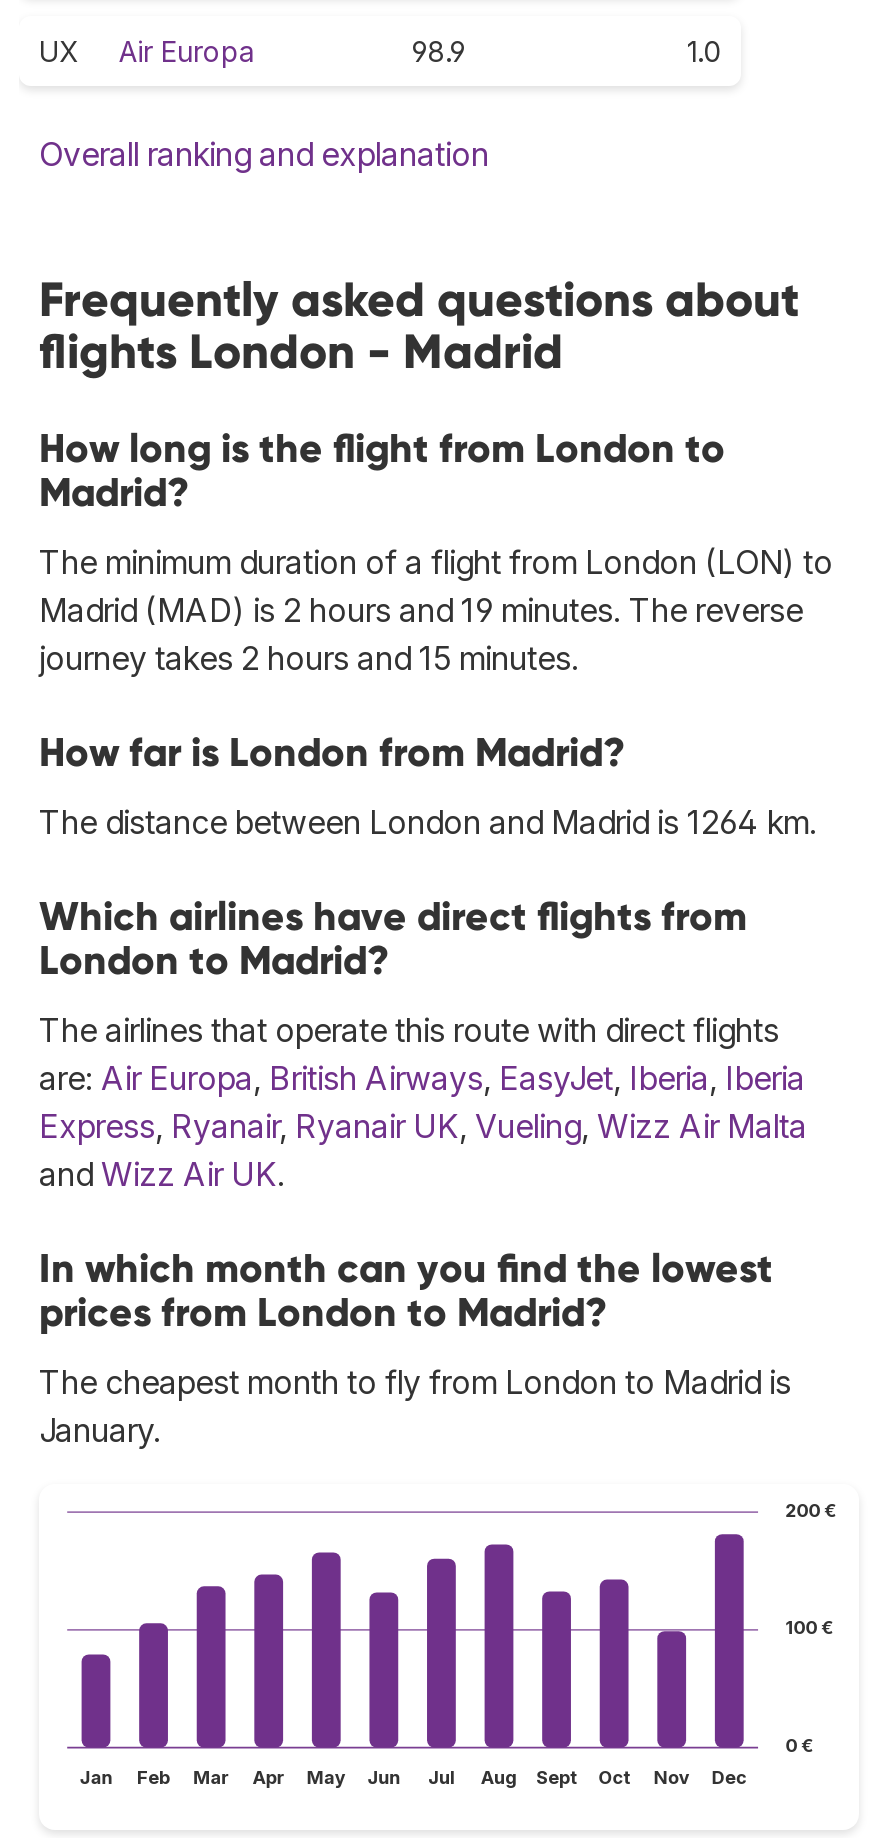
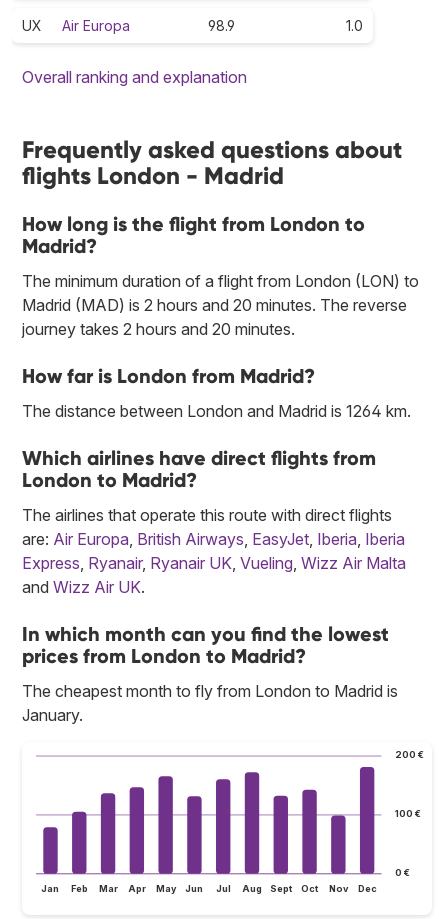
- Madrid (MAD) is 2 hours and 19 minutes. The reverse
+ Madrid (MAD) is 2 hours and 20 minutes. The reverse

- journey takes 2 hours and 15 minutes.
+ journey takes 2 hours and 20 minutes.
